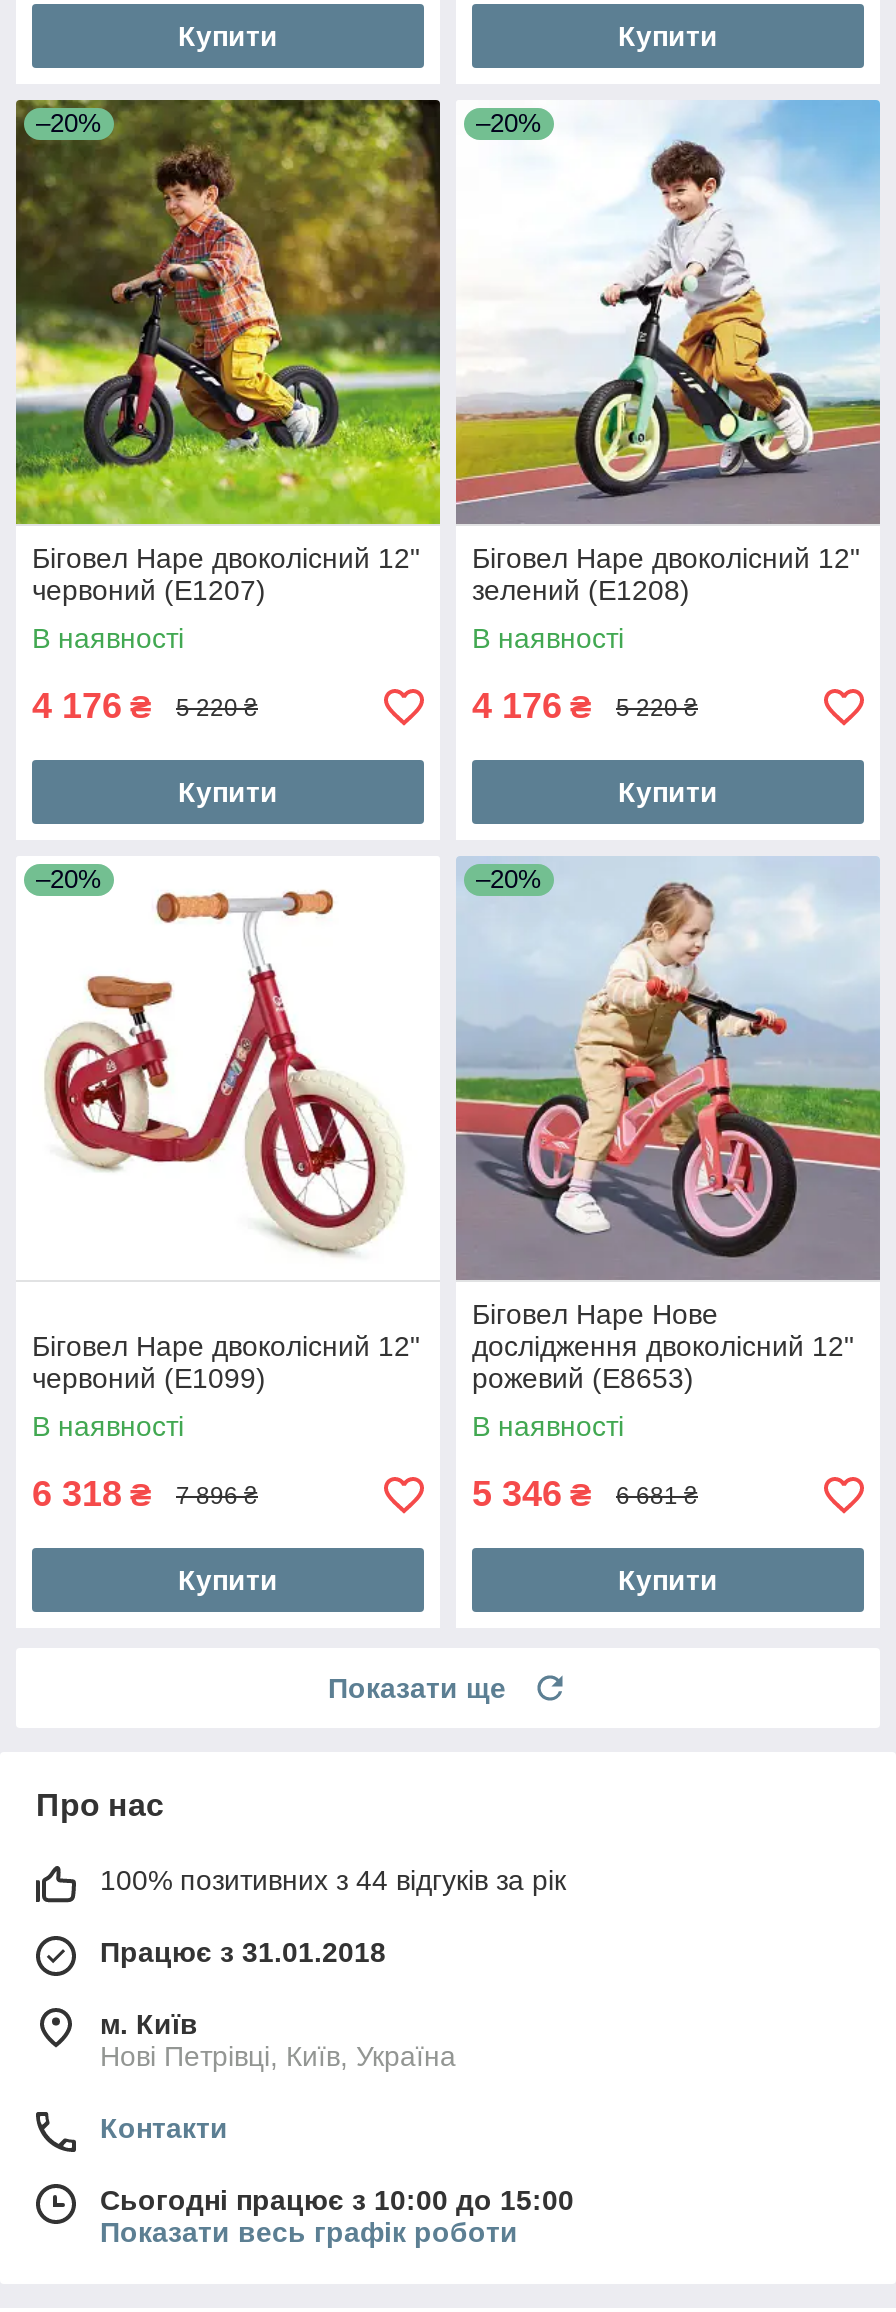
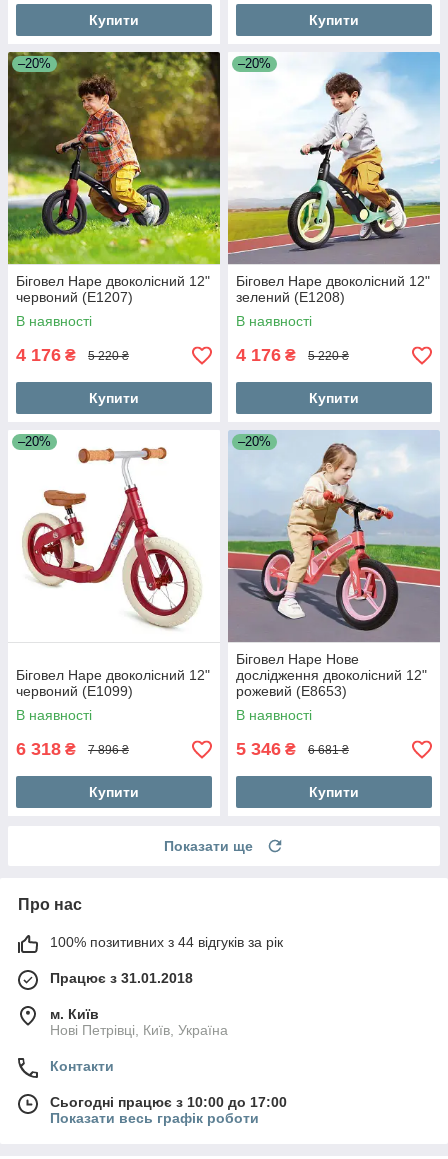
- Сьогодні працює з 10:00 до 15:00
+ Сьогодні працює з 10:00 до 17:00
